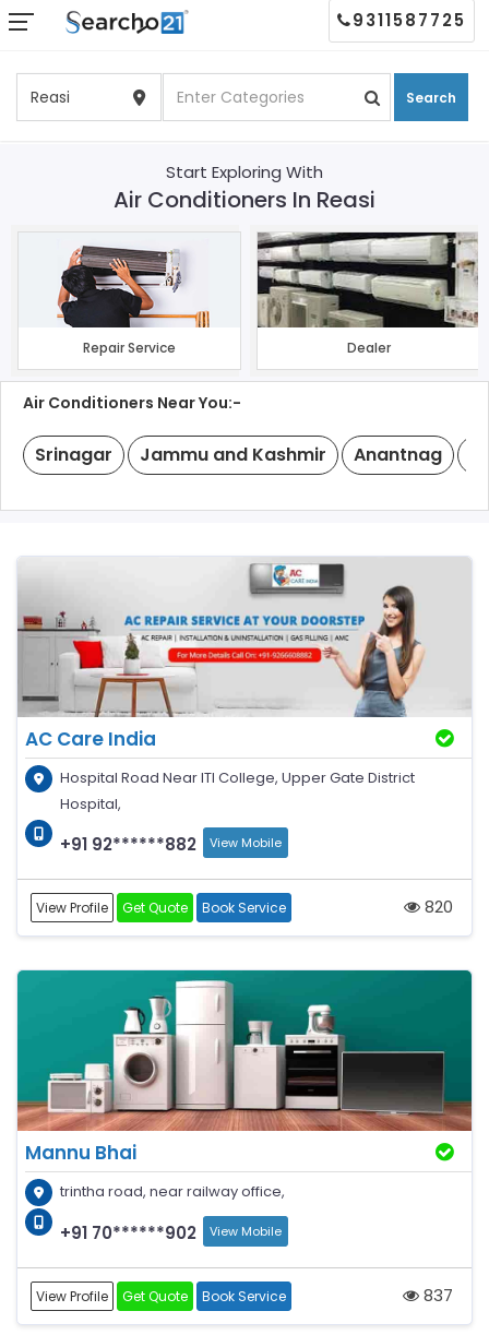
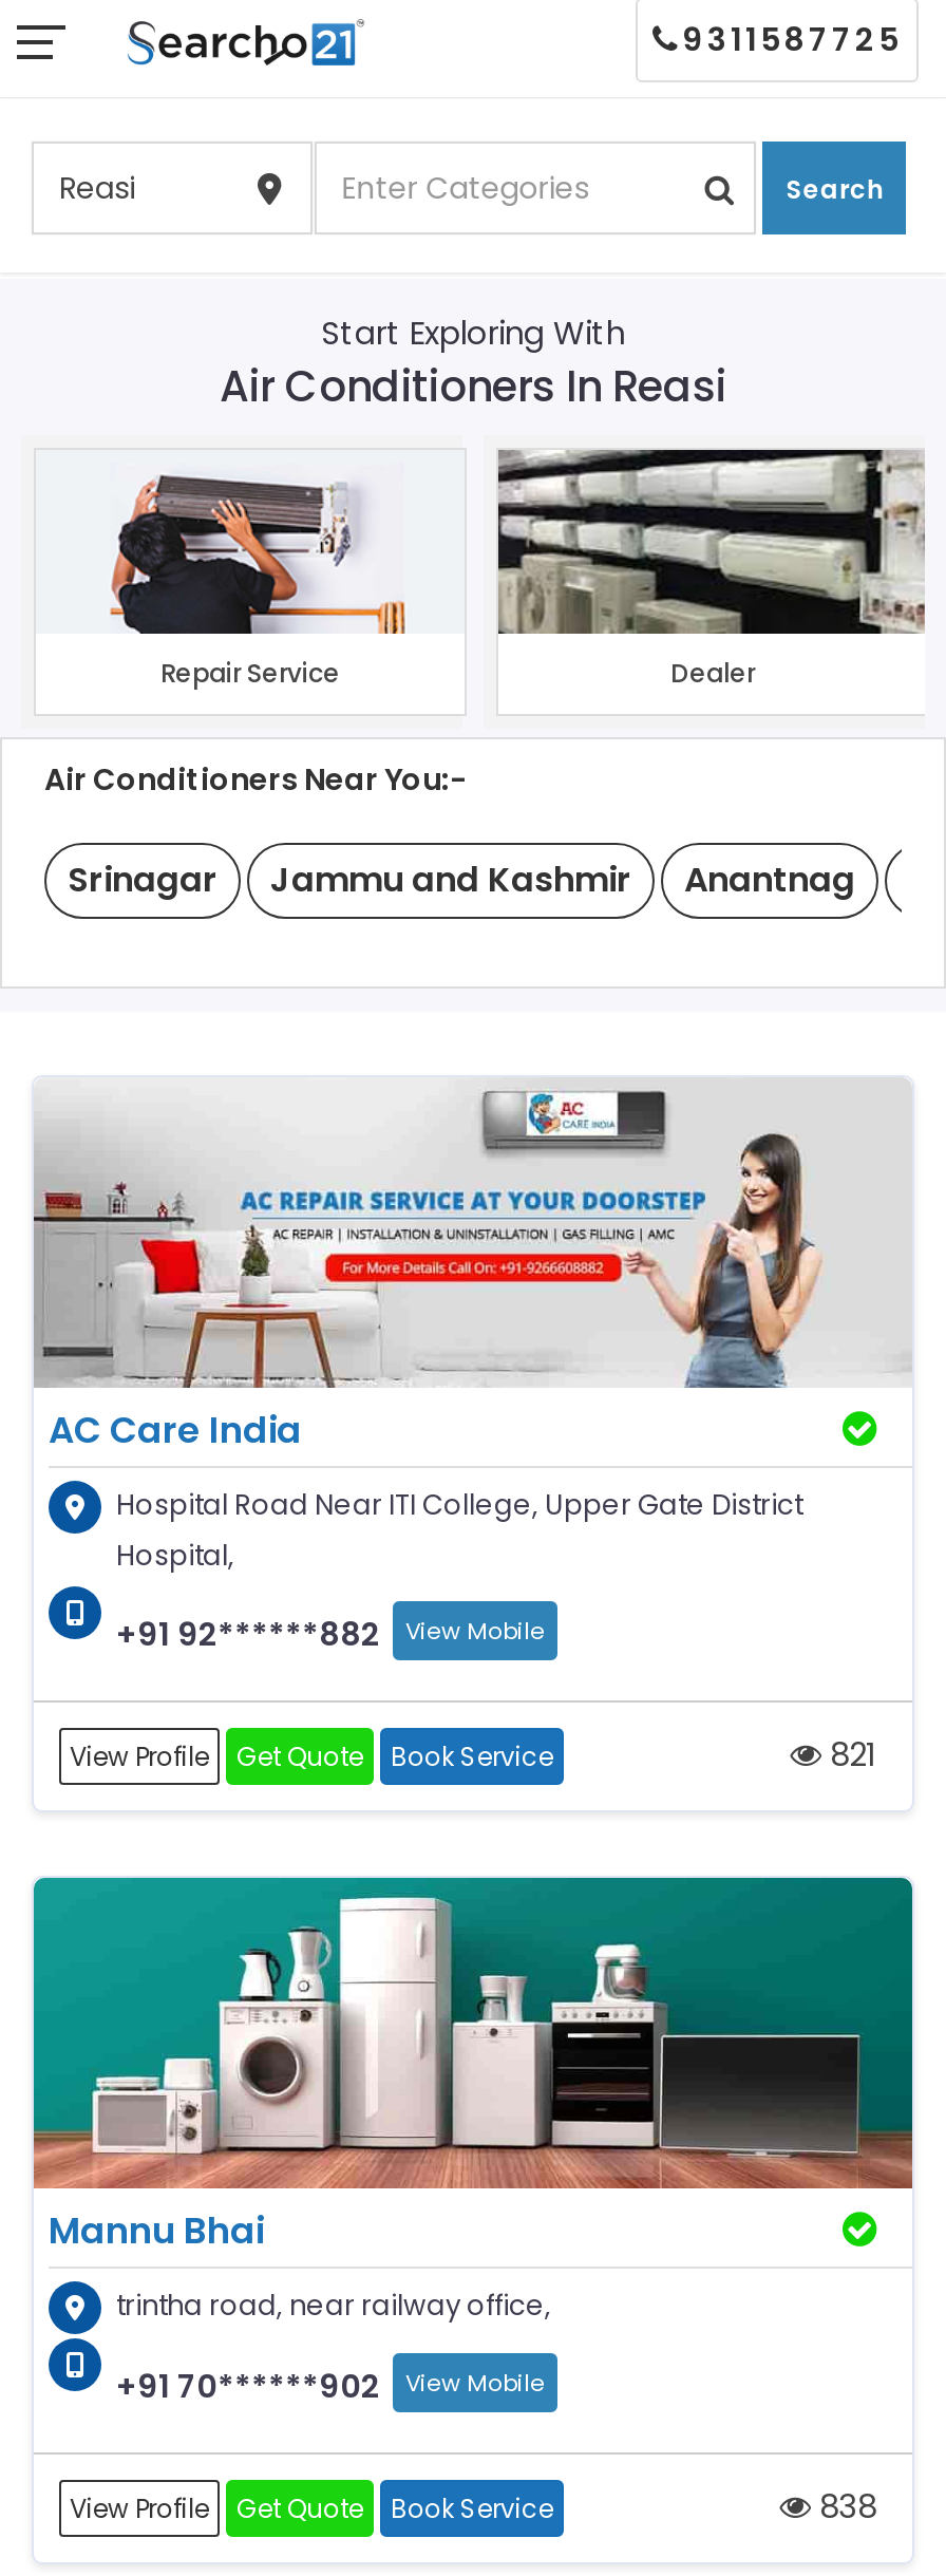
- 820
+ 821

- 837
+ 838
